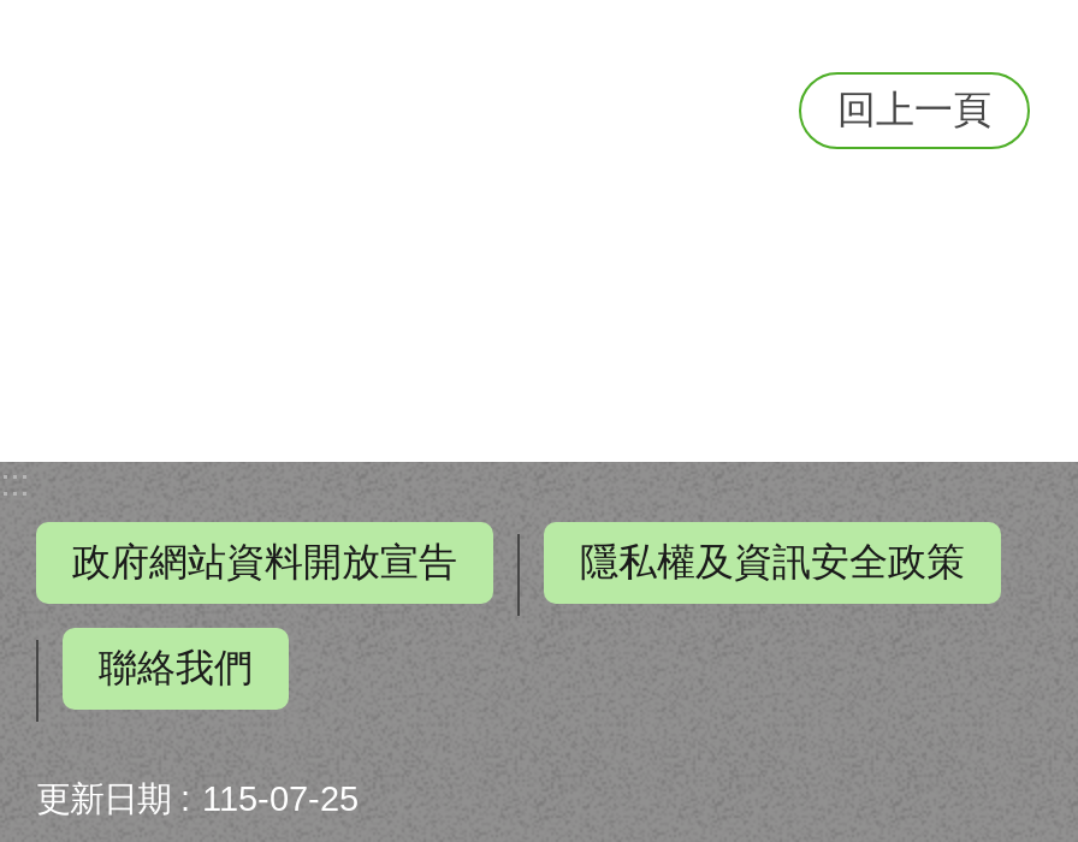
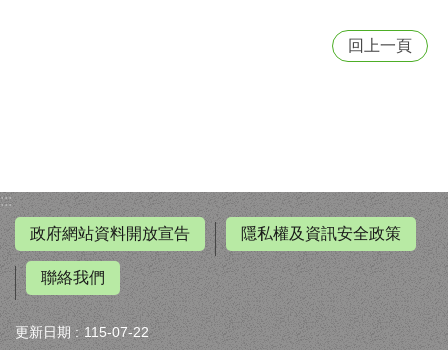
- 更新日期 115-07-25
+ 更新日期 115-07-22
